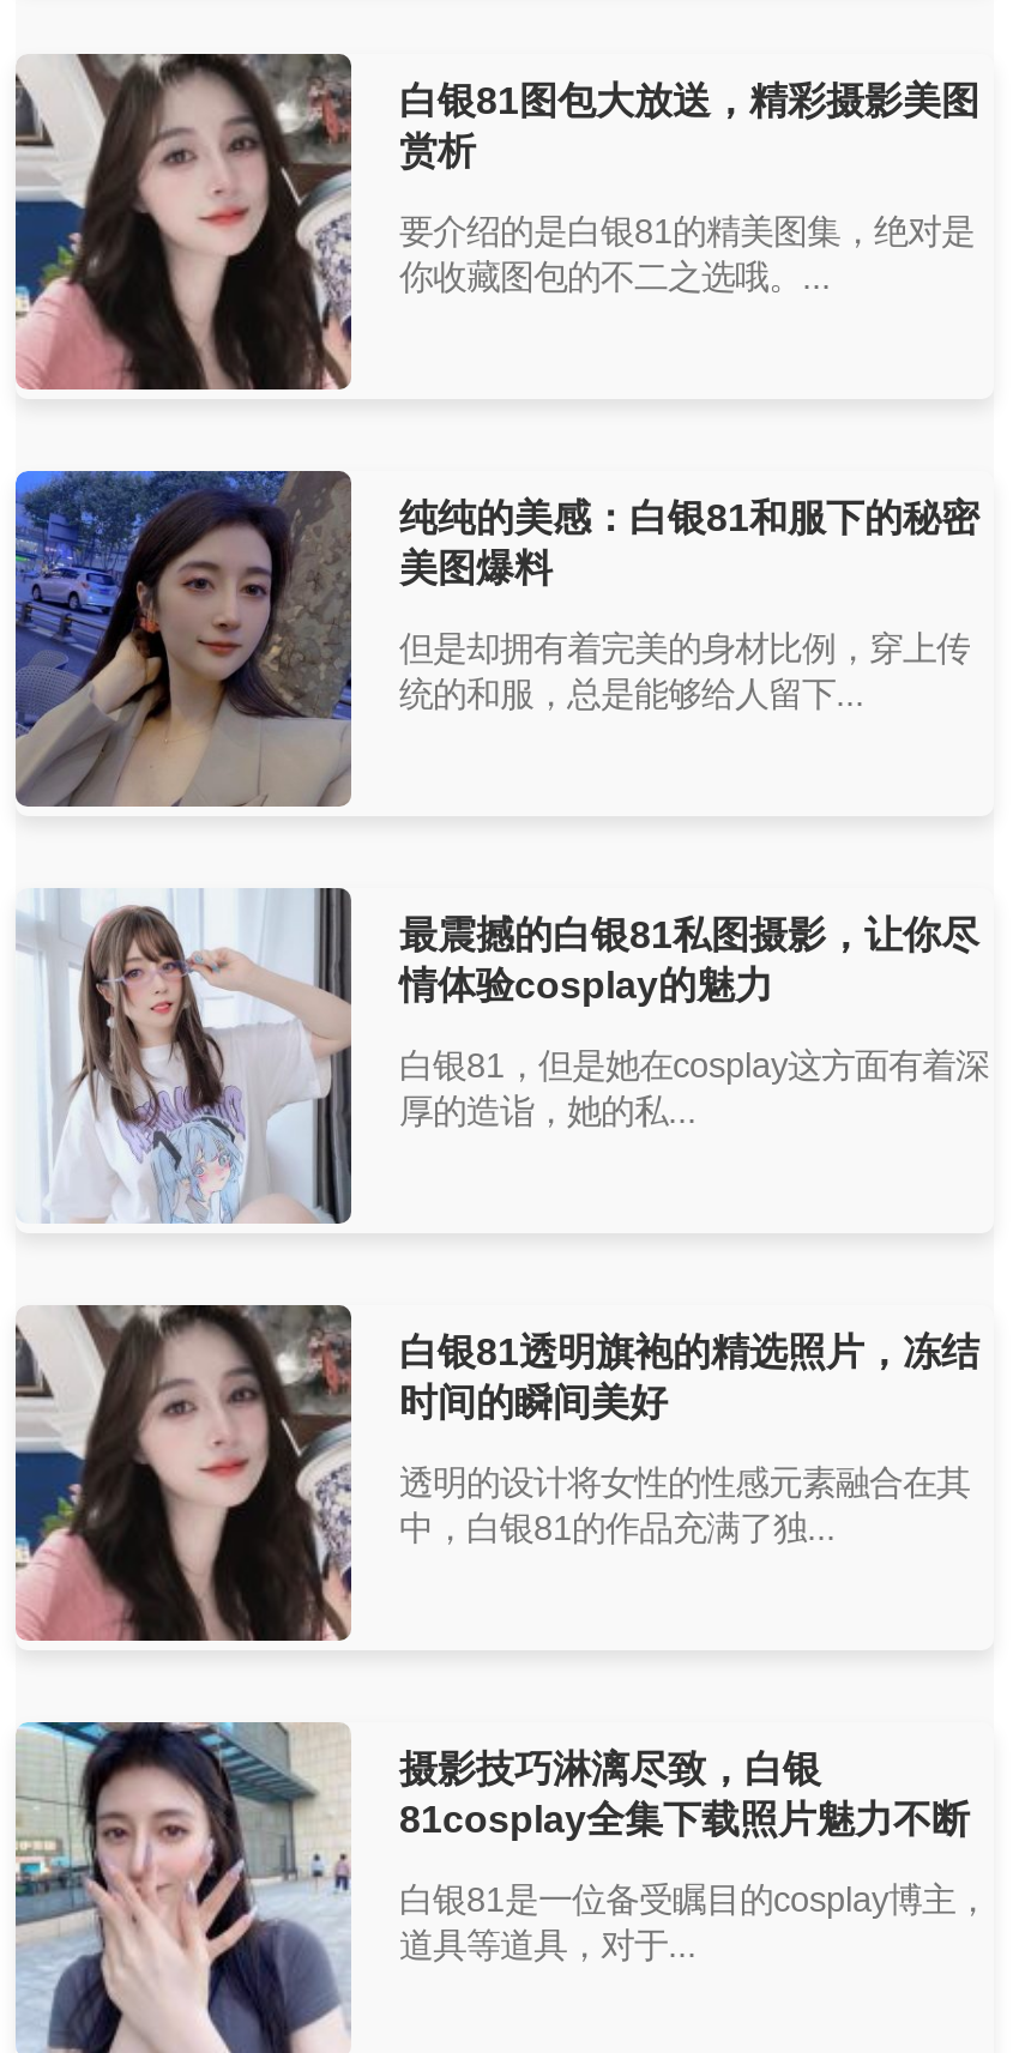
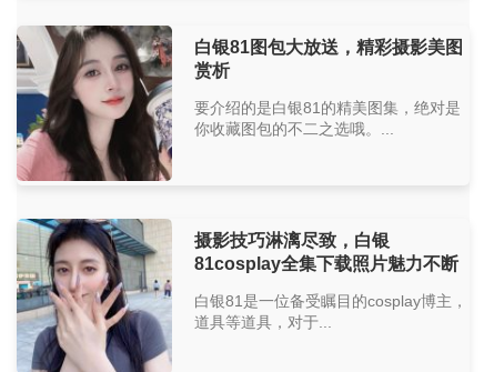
- [image]
- 纯纯的美感：白银81和服下的秘密
- 美图爆料
- 但是却拥有着完美的身材比例，穿上传
- 统的和服，总是能够给人留下...

- [image]
- 最震撼的白银81私图摄影，让你尽
- 情体验cosplay的魅力
- 白银81，但是她在cosplay这方面有着深
- 厚的造诣，她的私...

- 白银81透明旗袍的精选照片，冻结
- 时间的瞬间美好
- 透明的设计将女性的性感元素融合在其
- 中，白银81的作品充满了独...
